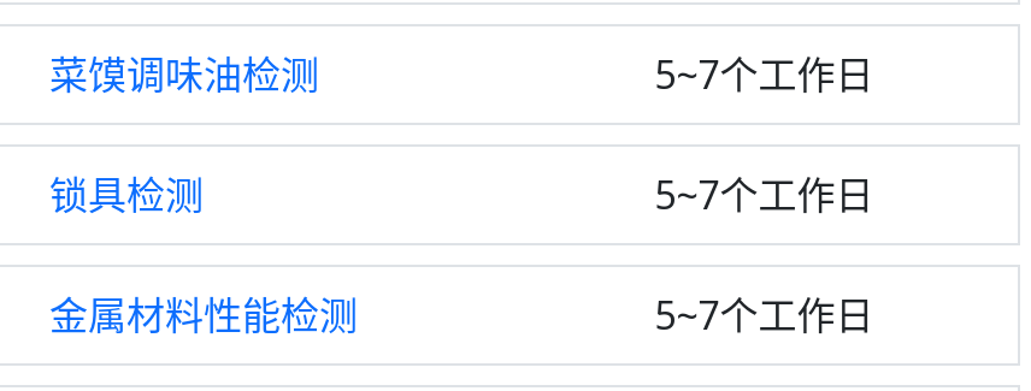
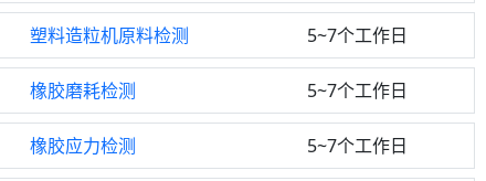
- 菜馍调味油检测
+ 塑料造粒机原料检测

- 锁具检测
+ 橡胶磨耗检测

- 金属材料性能检测
+ 橡胶应力检测
